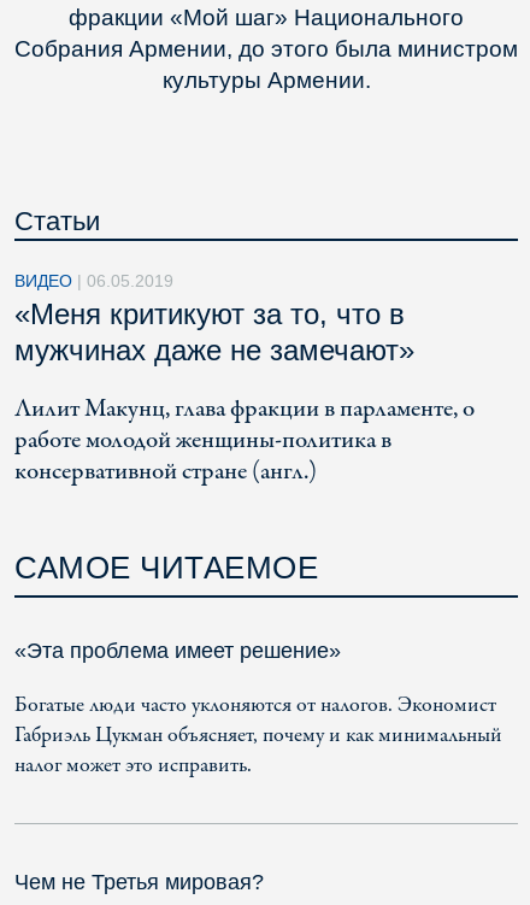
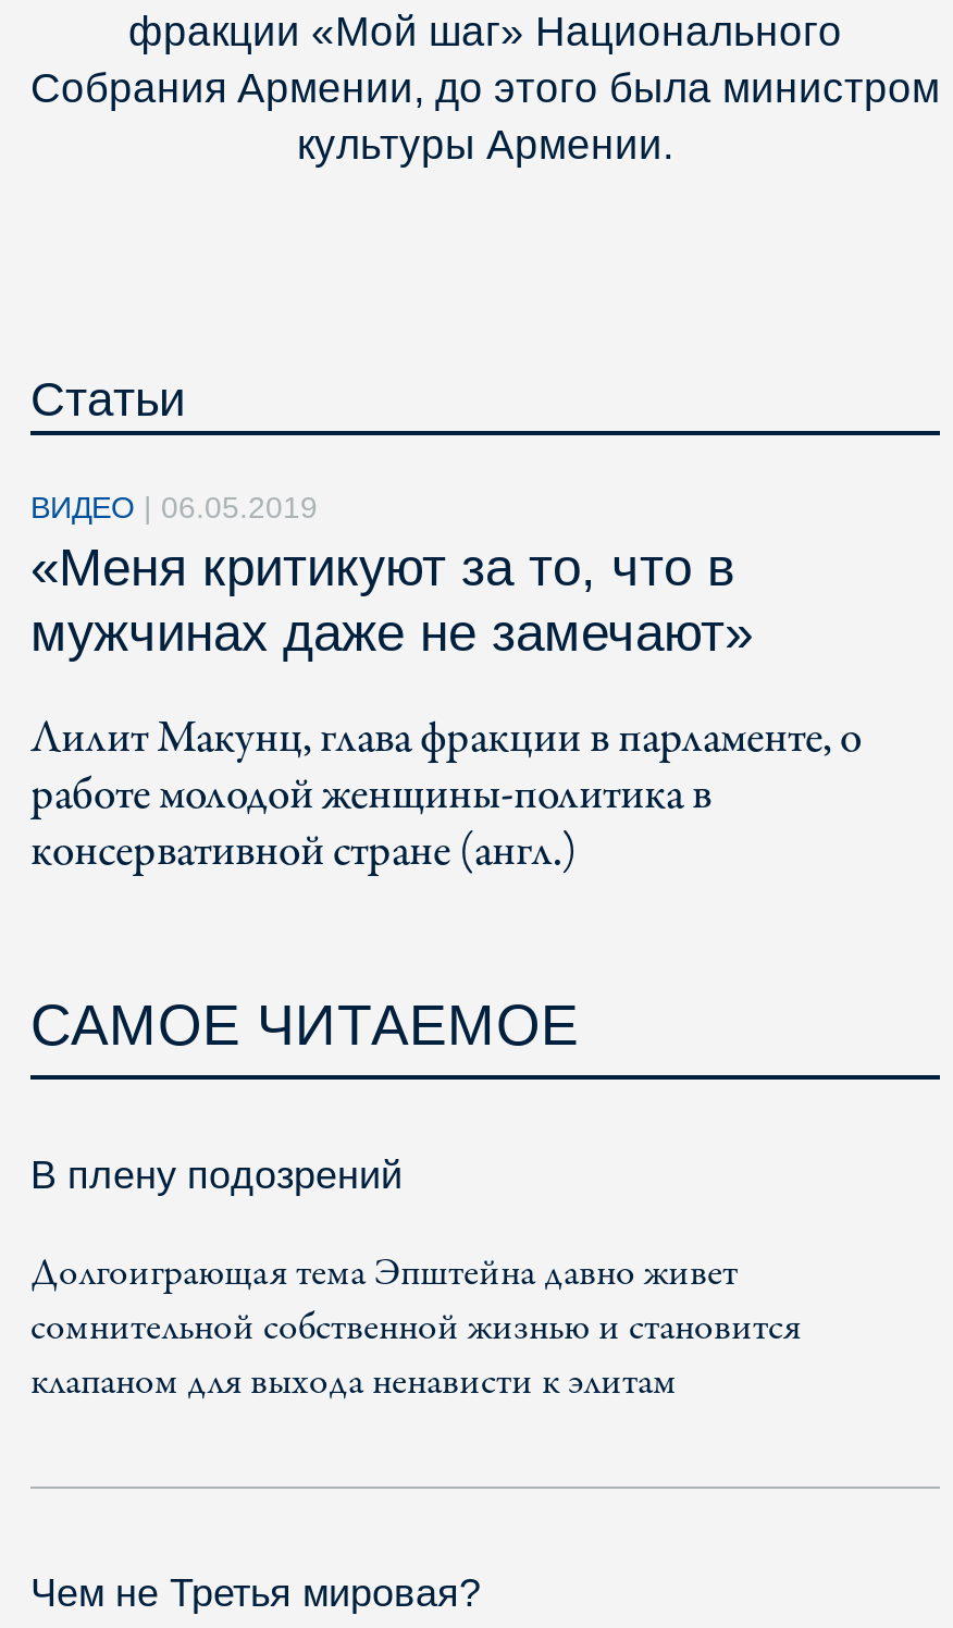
- «Эта проблема имеет решение»
+ В плену подозрений

- Богатые люди часто уклоняются от налогов. Экономист
- Габриэль Цукман объясняет, почему и как минимальный
- налог может это исправить.
+ Долгоиграющая тема Эпштейна давно живет
+ сомнительной собственной жизнью и становится
+ клапаном для выхода ненависти к элитам
